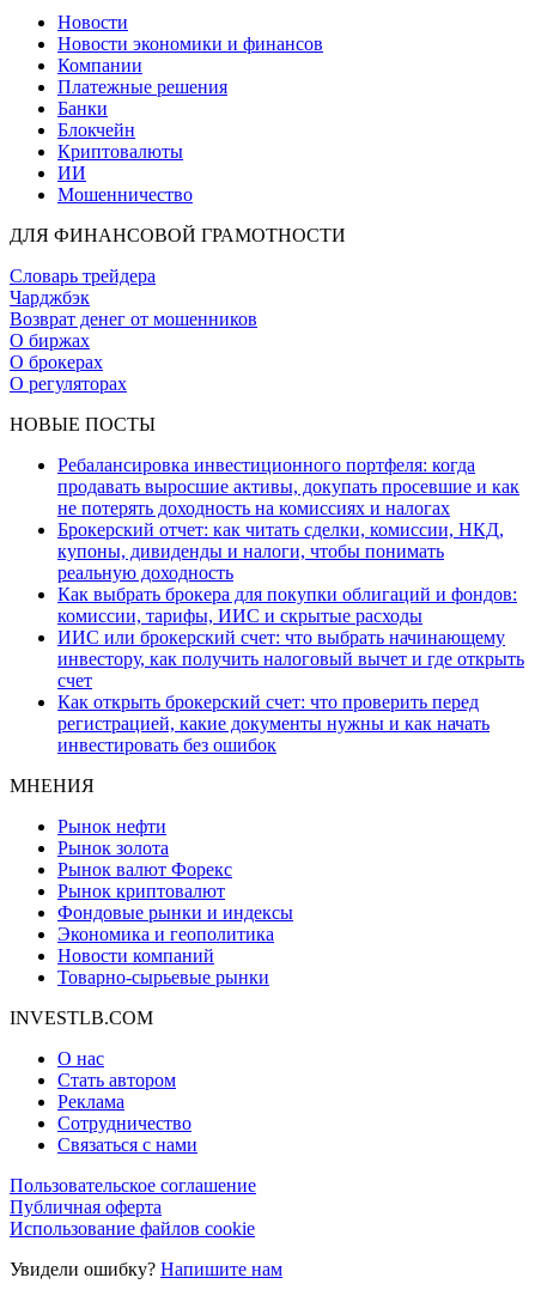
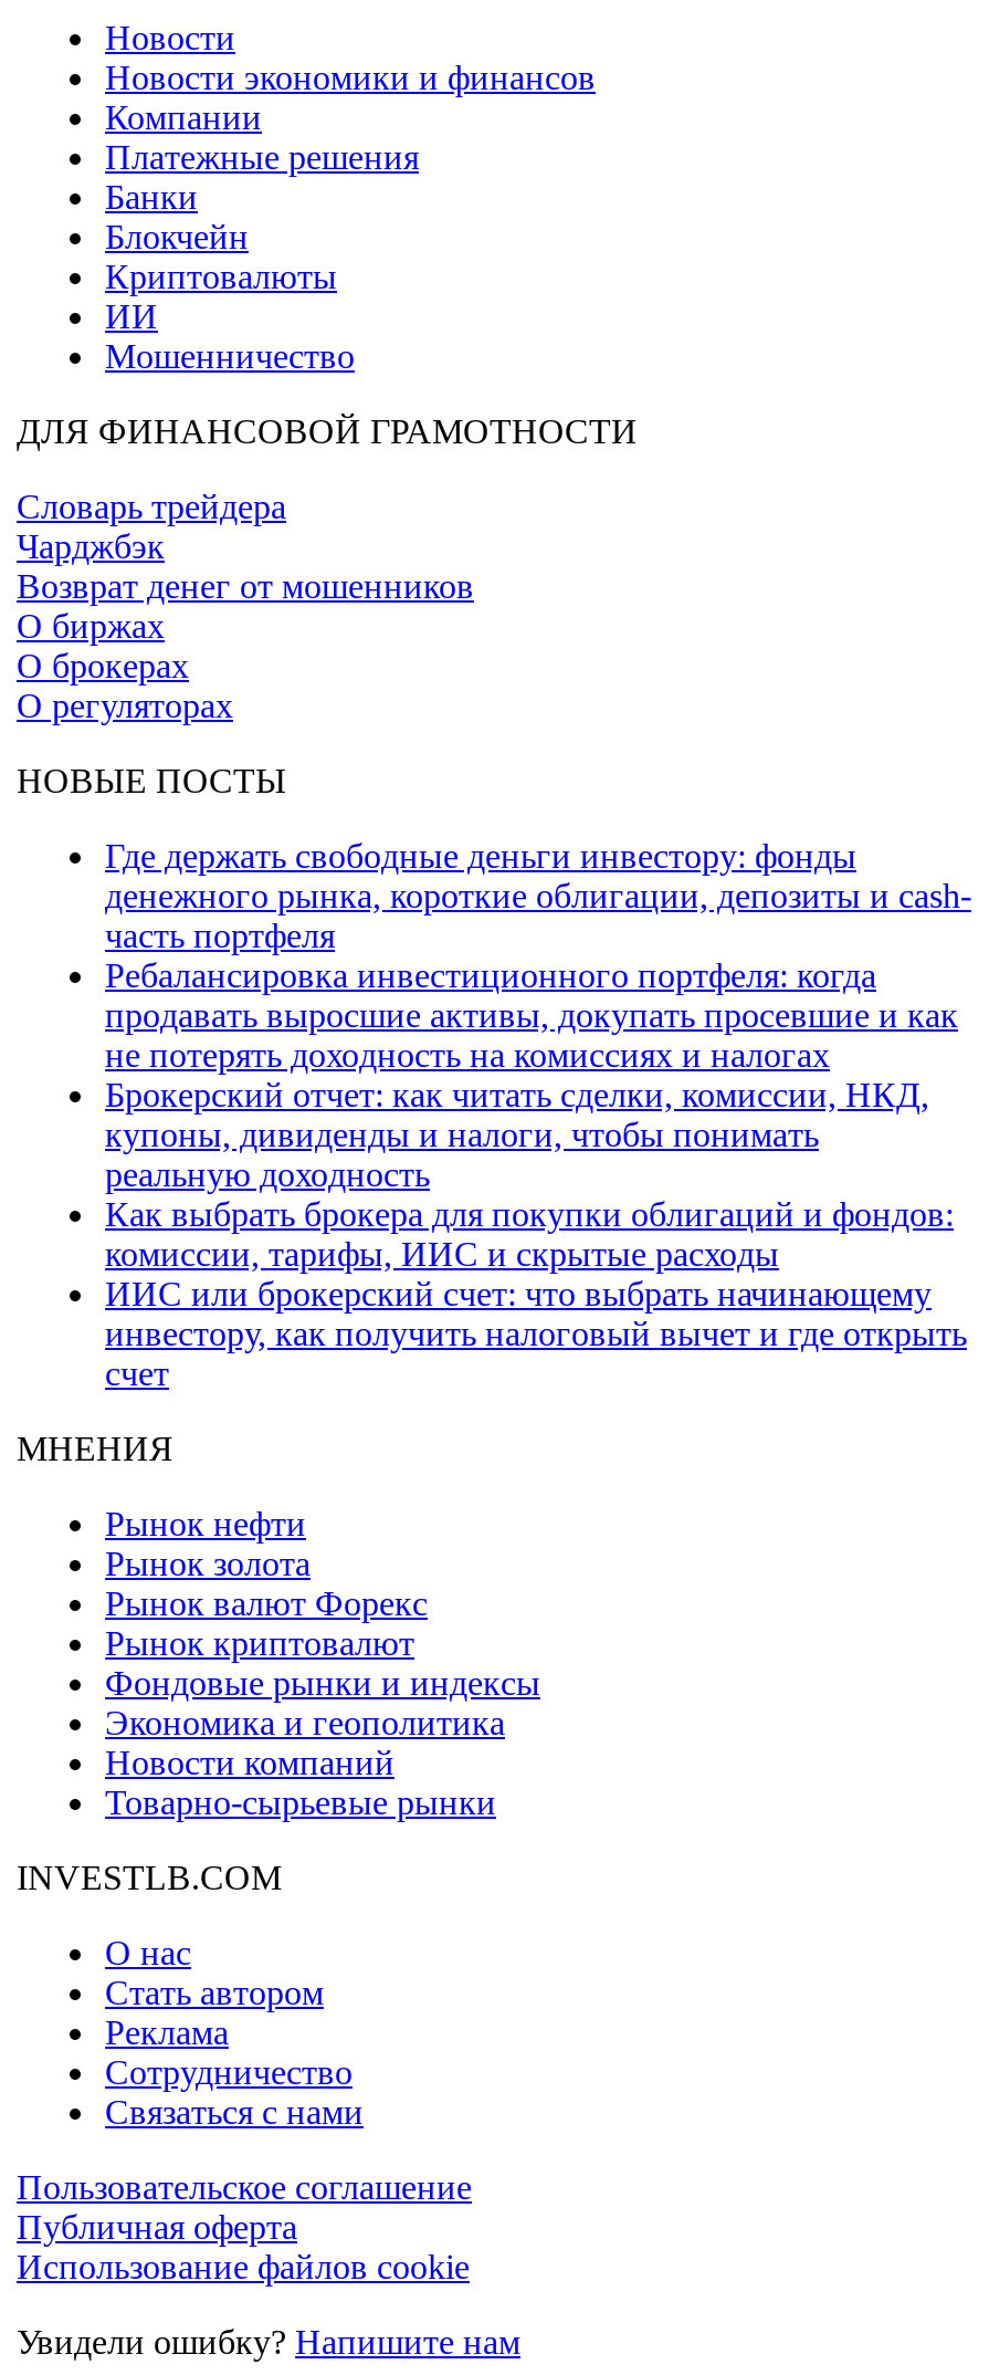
+ Где держать свободные деньги инвестору: фонды
+ денежного рынка, короткие облигации, депозиты и cash-
+ часть портфеля

moved down: Ребалансировка инвестиционного портфеля: когда | продавать выросшие активы, докупать просевшие и как | не потерять доходность на комиссиях и налогах | ... | инвестору, как получить налоговый вычет и где открыть | счет

- Как открыть брокерский счет: что проверить перед
- регистрацией, какие документы нужны и как начать
- инвестировать без ошибок
